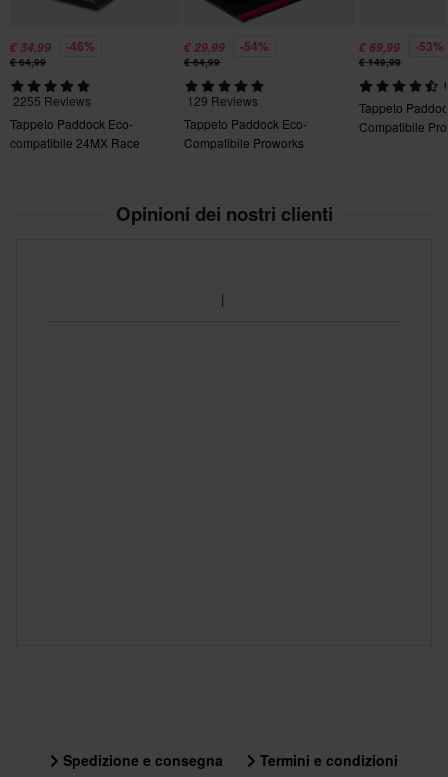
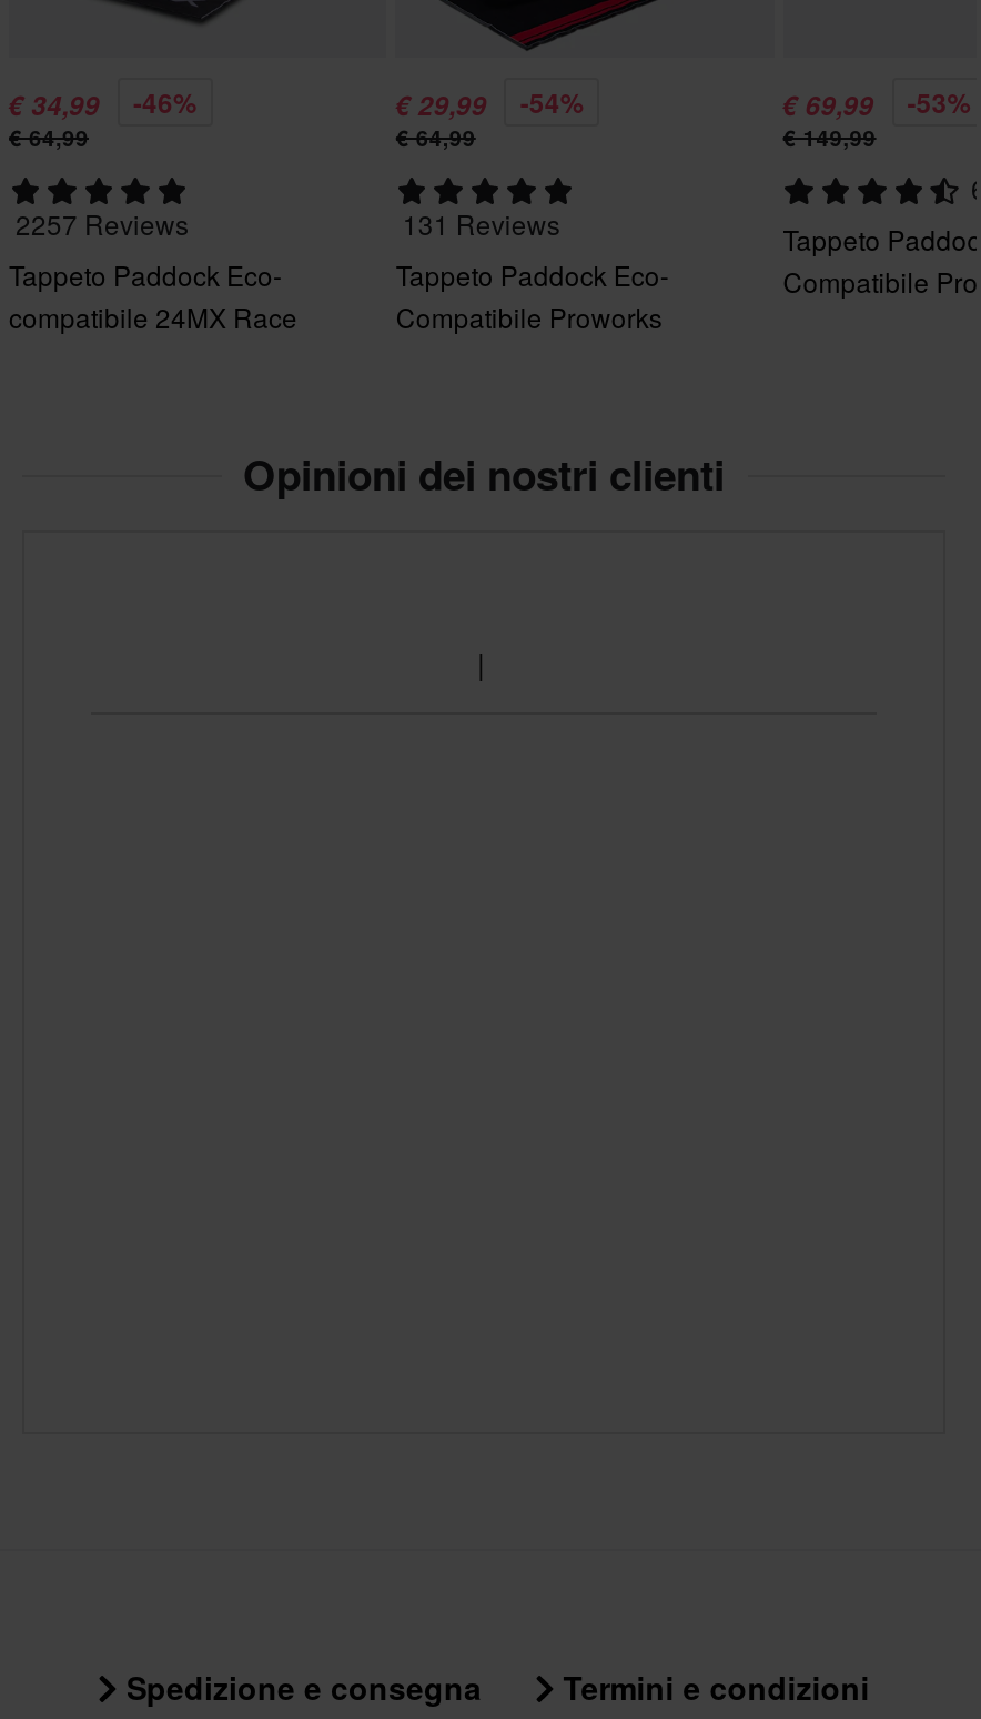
- 2255 Reviews
+ 2257 Reviews

- 129 Reviews
+ 131 Reviews
